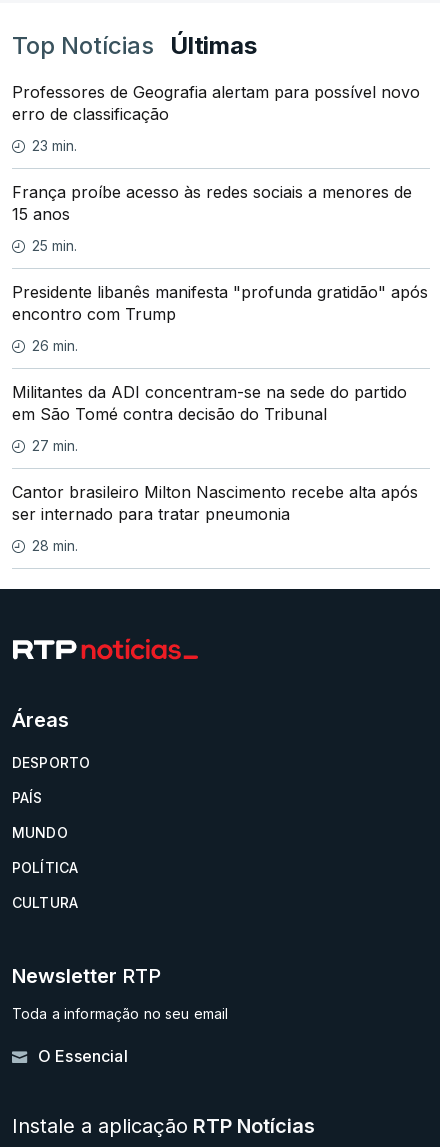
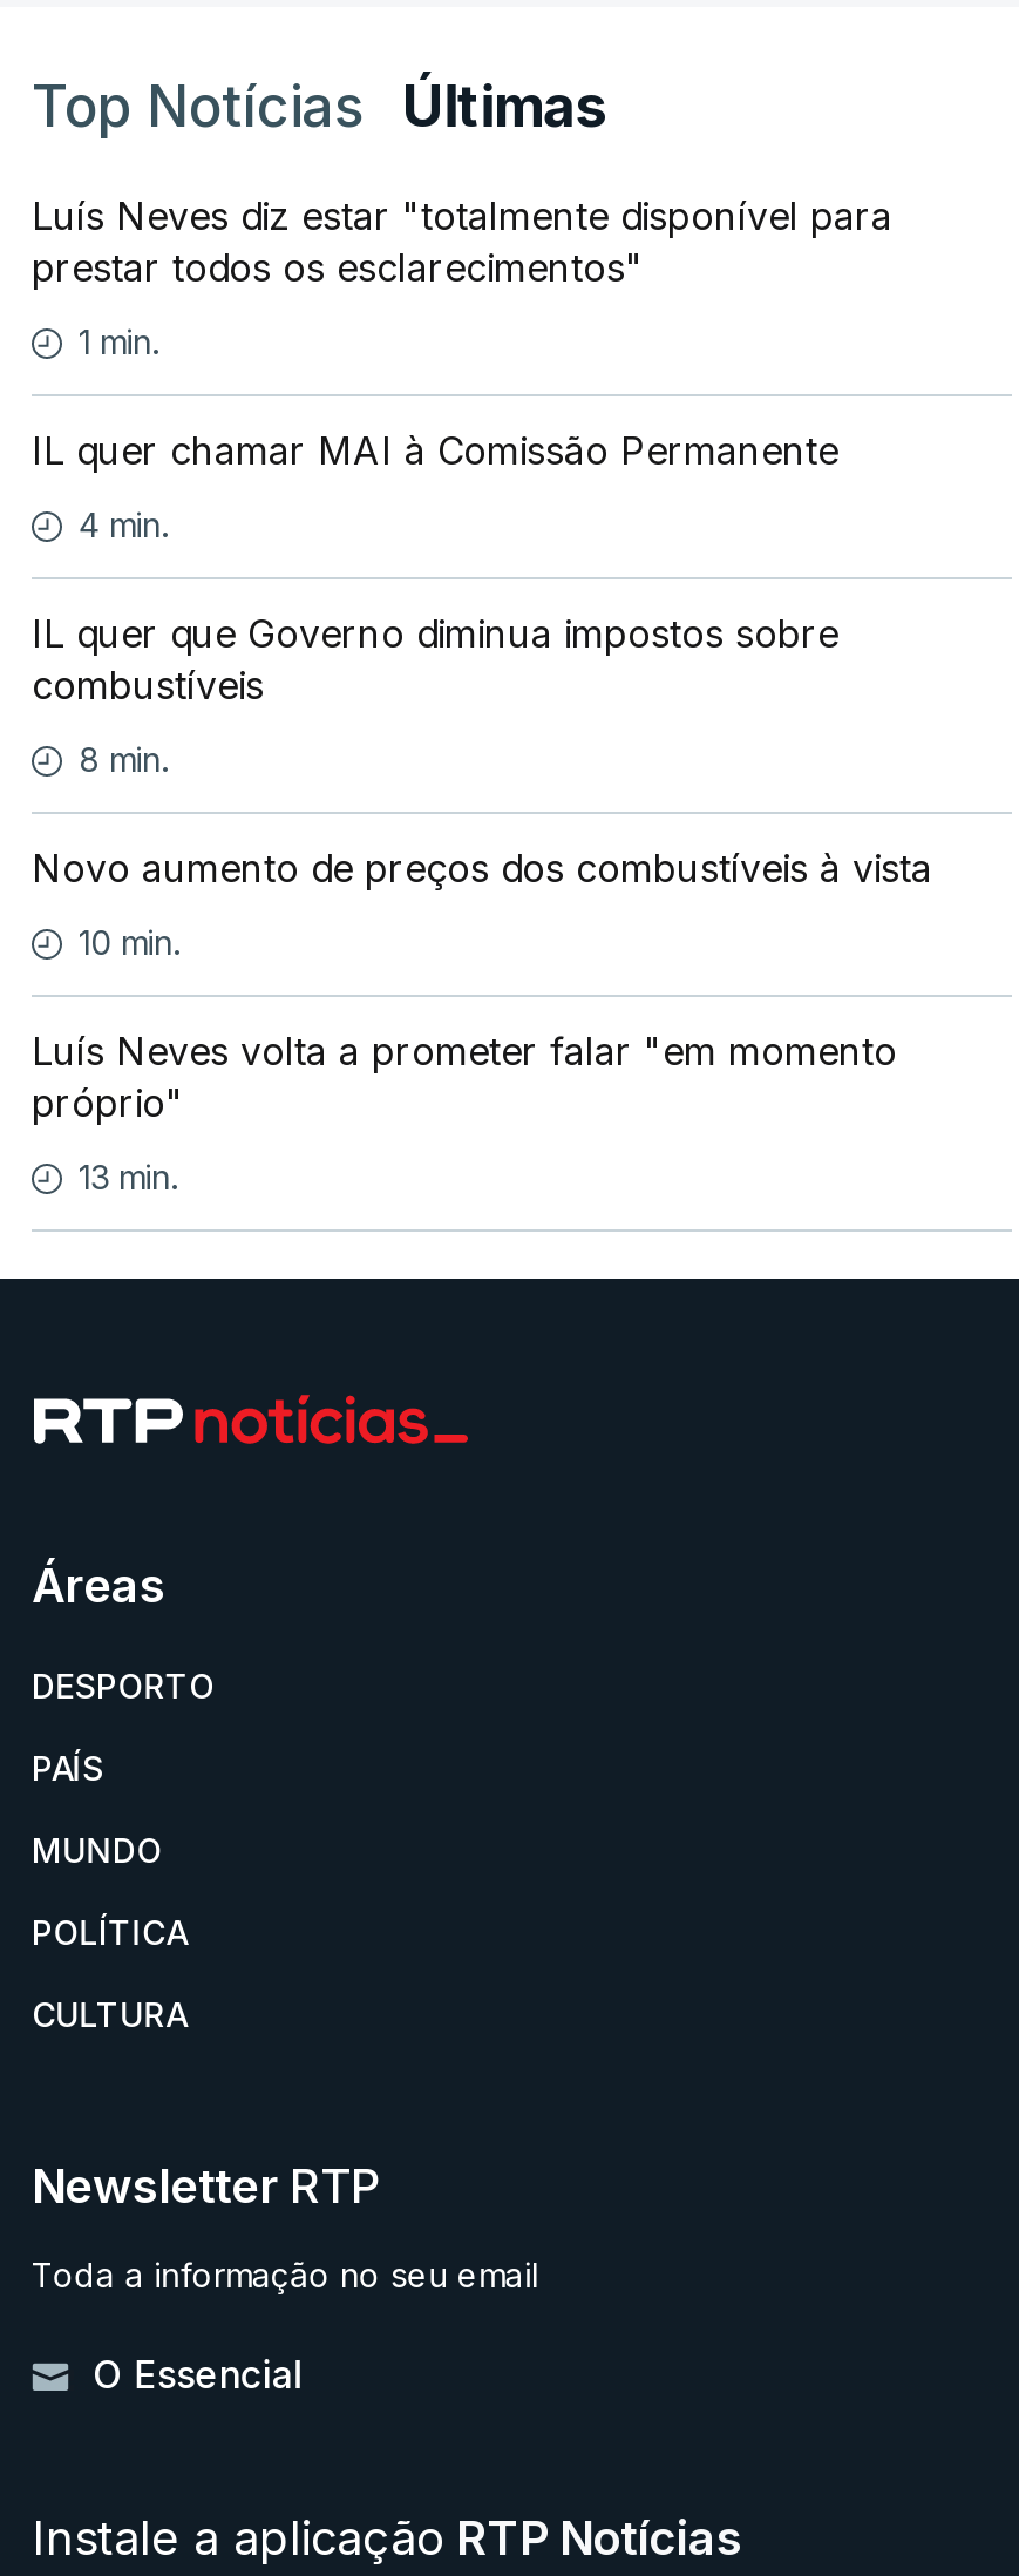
- Professores de Geografia alertam para possível novo
- erro de classificação
+ Luís Neves diz estar "totalmente disponível para
+ prestar todos os esclarecimentos"

- 23 min.
+ 1 min.

- França proíbe acesso às redes sociais a menores de
- 15 anos
+ IL quer chamar MAI à Comissão Permanente

- 25 min.
+ 4 min.

- Presidente libanês manifesta "profunda gratidão" após
- encontro com Trump
+ IL quer que Governo diminua impostos sobre
+ combustíveis

- 26 min.
+ 8 min.

- Militantes da ADI concentram-se na sede do partido
- em São Tomé contra decisão do Tribunal
+ Novo aumento de preços dos combustíveis à vista

- 27 min.
+ 10 min.

- Cantor brasileiro Milton Nascimento recebe alta após
- ser internado para tratar pneumonia
+ Luís Neves volta a prometer falar "em momento
+ próprio"

- 28 min.
+ 13 min.
